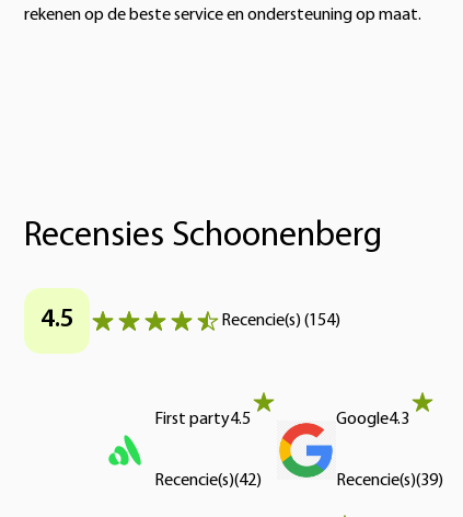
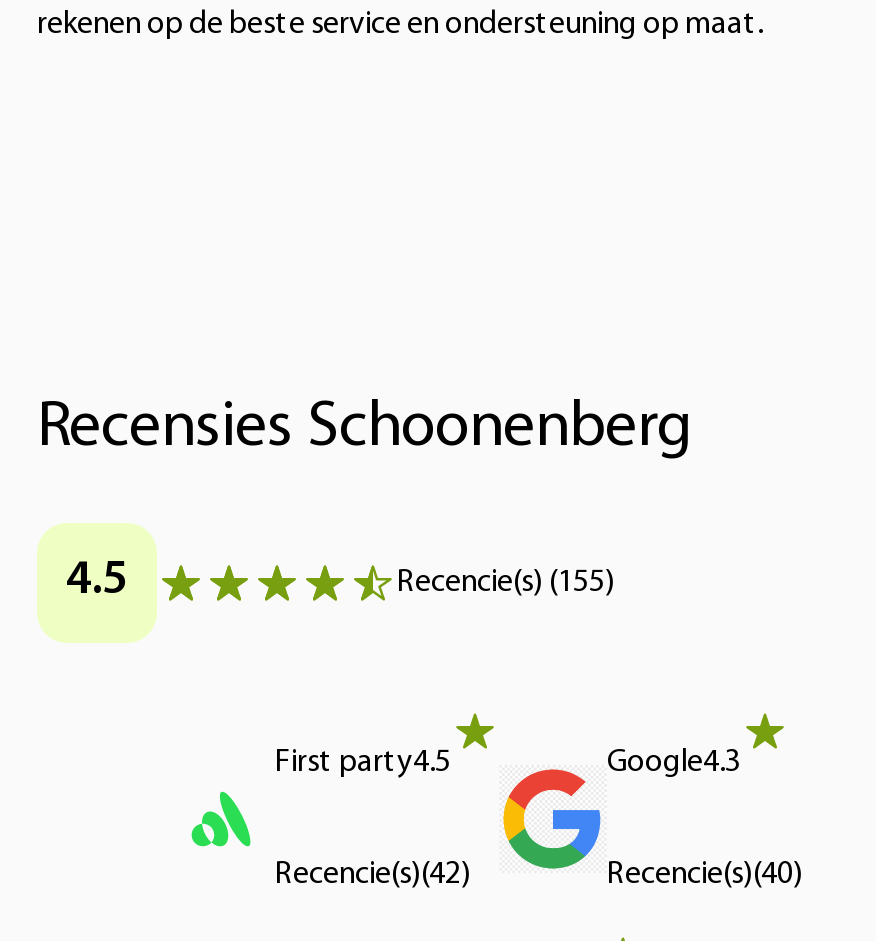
- Recencie(s) (154)
+ Recencie(s) (155)

- Recencie(s)(39)
+ Recencie(s)(40)
